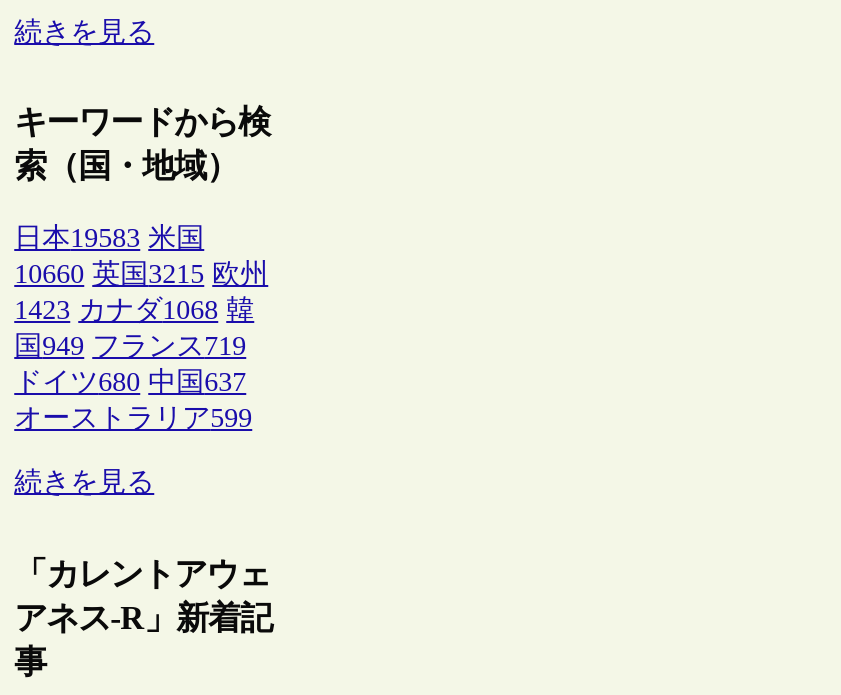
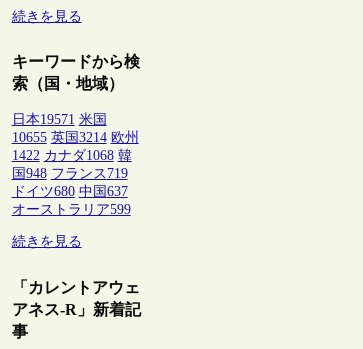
- 日本19583 米国
+ 日本19571 米国

- 10660 英国3215 欧州
+ 10655 英国3214 欧州

- 1423 カナダ1068 韓
+ 1422 カナダ1068 韓

- 国949 フランス719
+ 国948 フランス719
